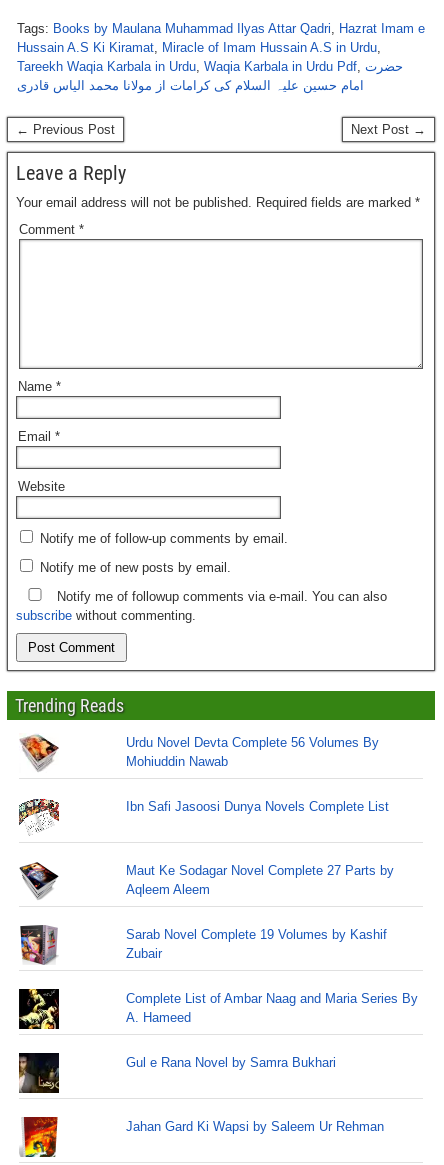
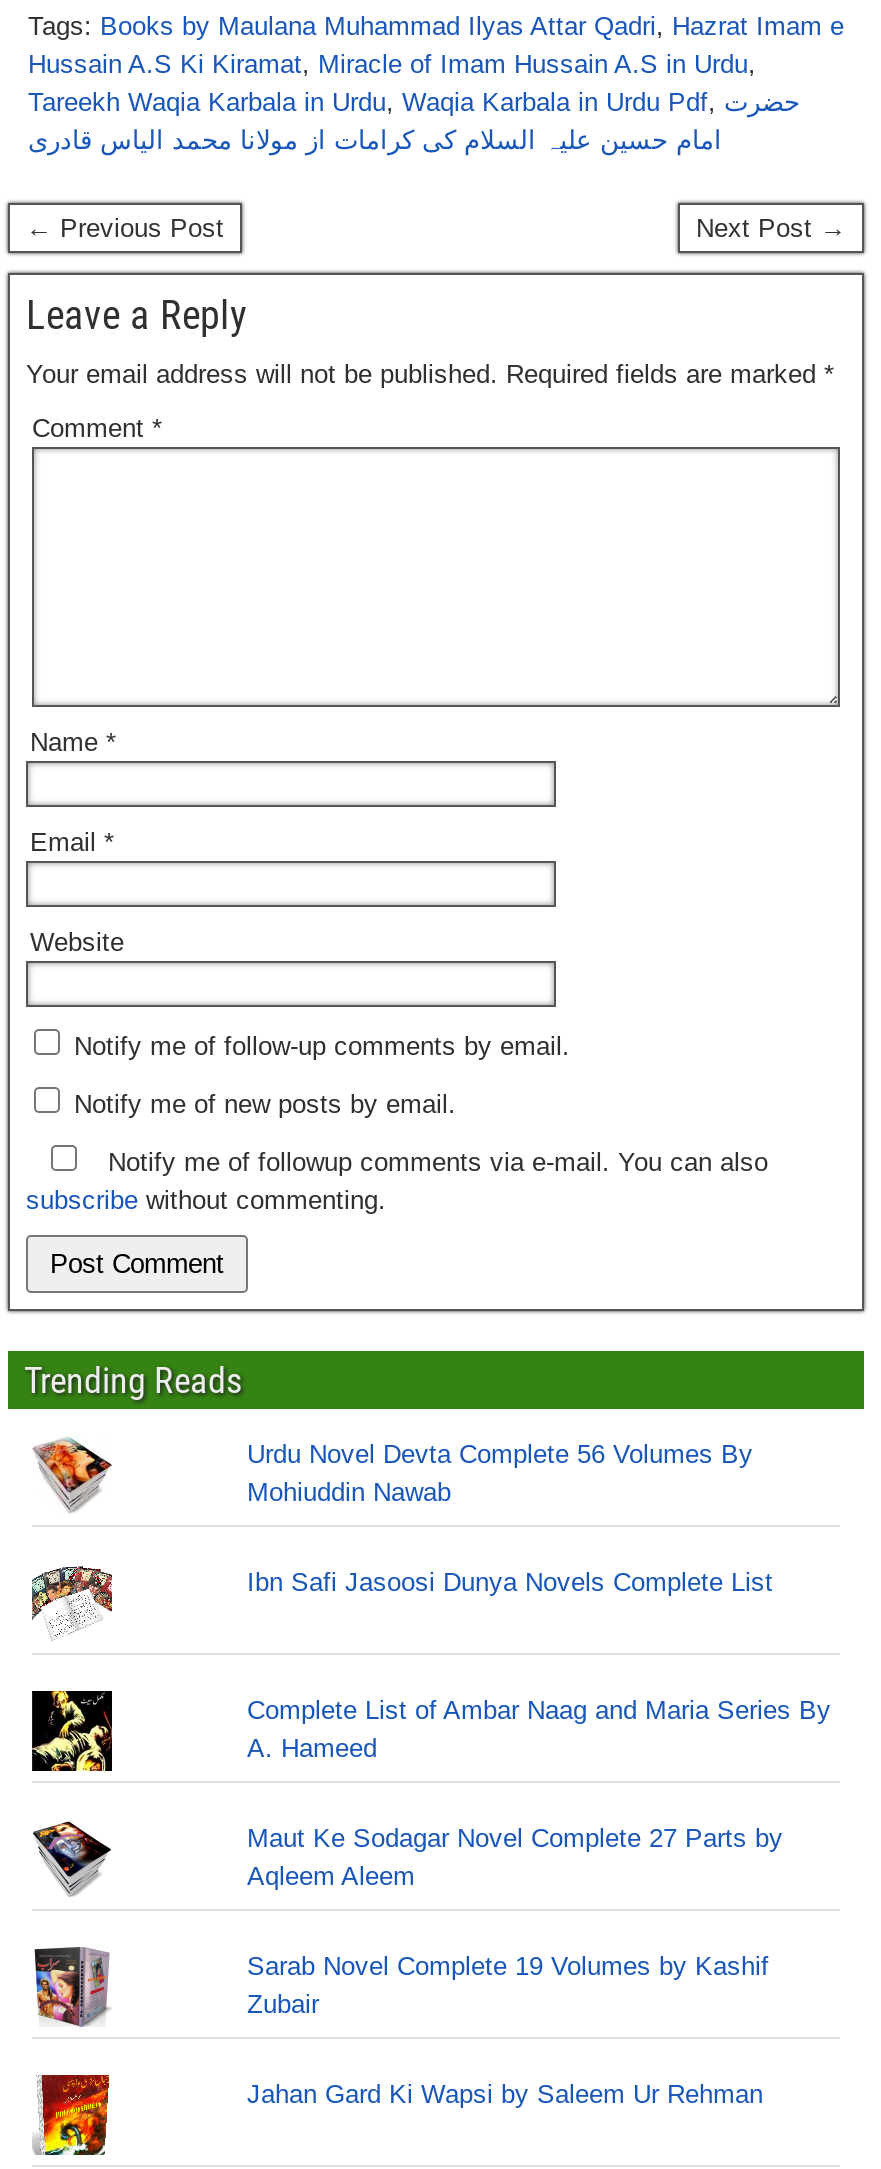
moved down: Maut Ke Sodagar Novel Complete 27 Parts by | Aqleem Aleem | Sarab Novel Complete 19 Volumes by Kashif | Zubair

moved up: Complete List of Ambar Naag and Maria Series By | A. Hameed

- [image]

- Gul e Rana Novel by Samra Bukhari
